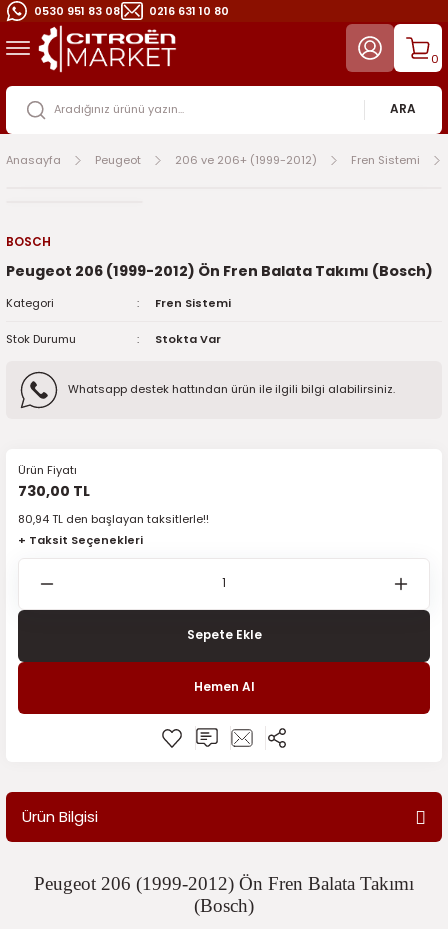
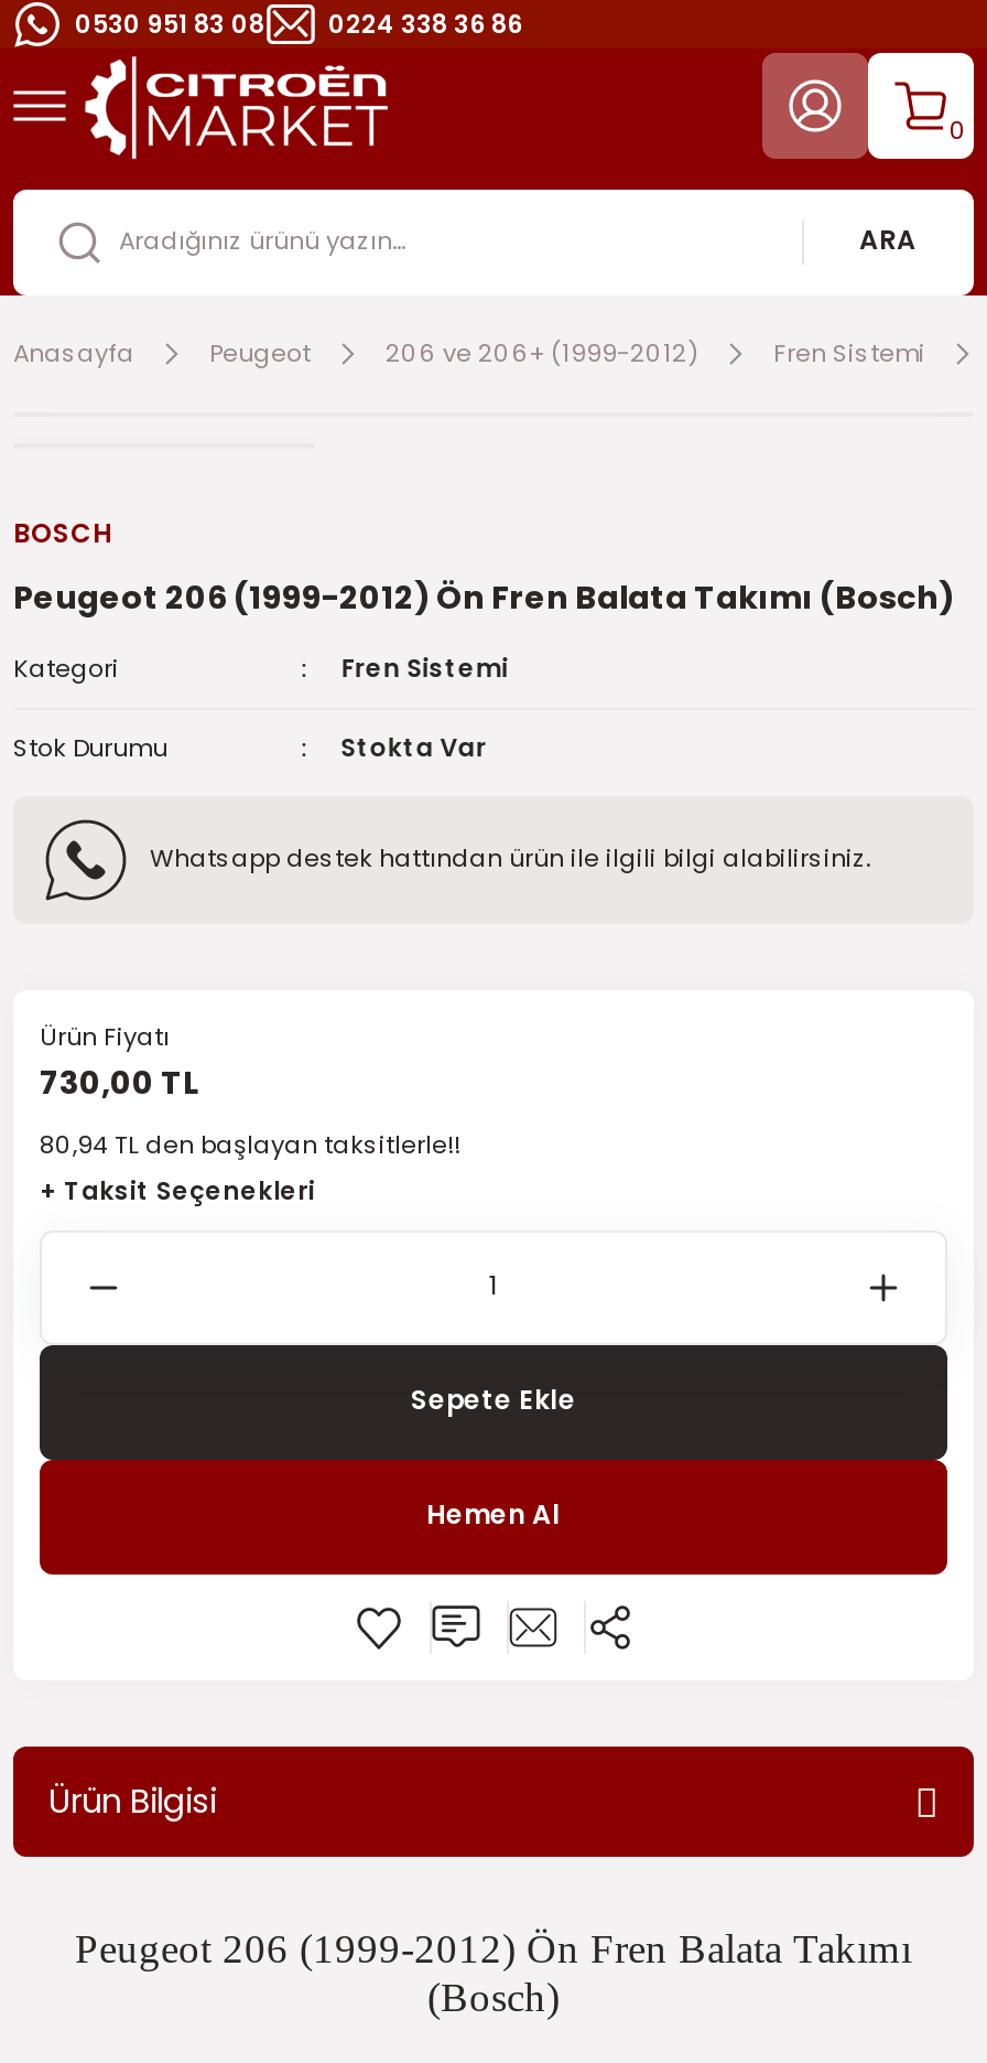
- 0530 951 83 08 0216 631 10 80
+ 0530 951 83 08 0224 338 36 86
